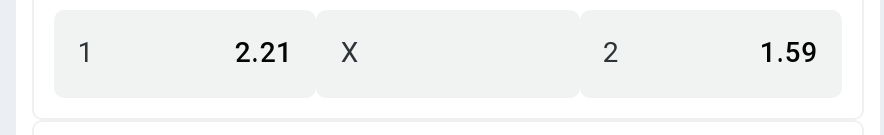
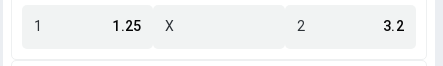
- 2.21 X
+ 1.25 X

- 1.59
+ 3.2
